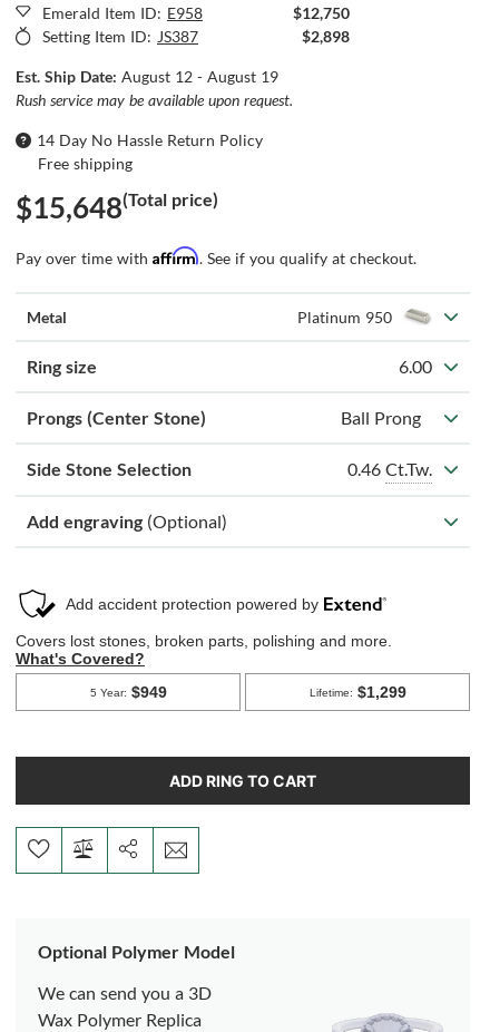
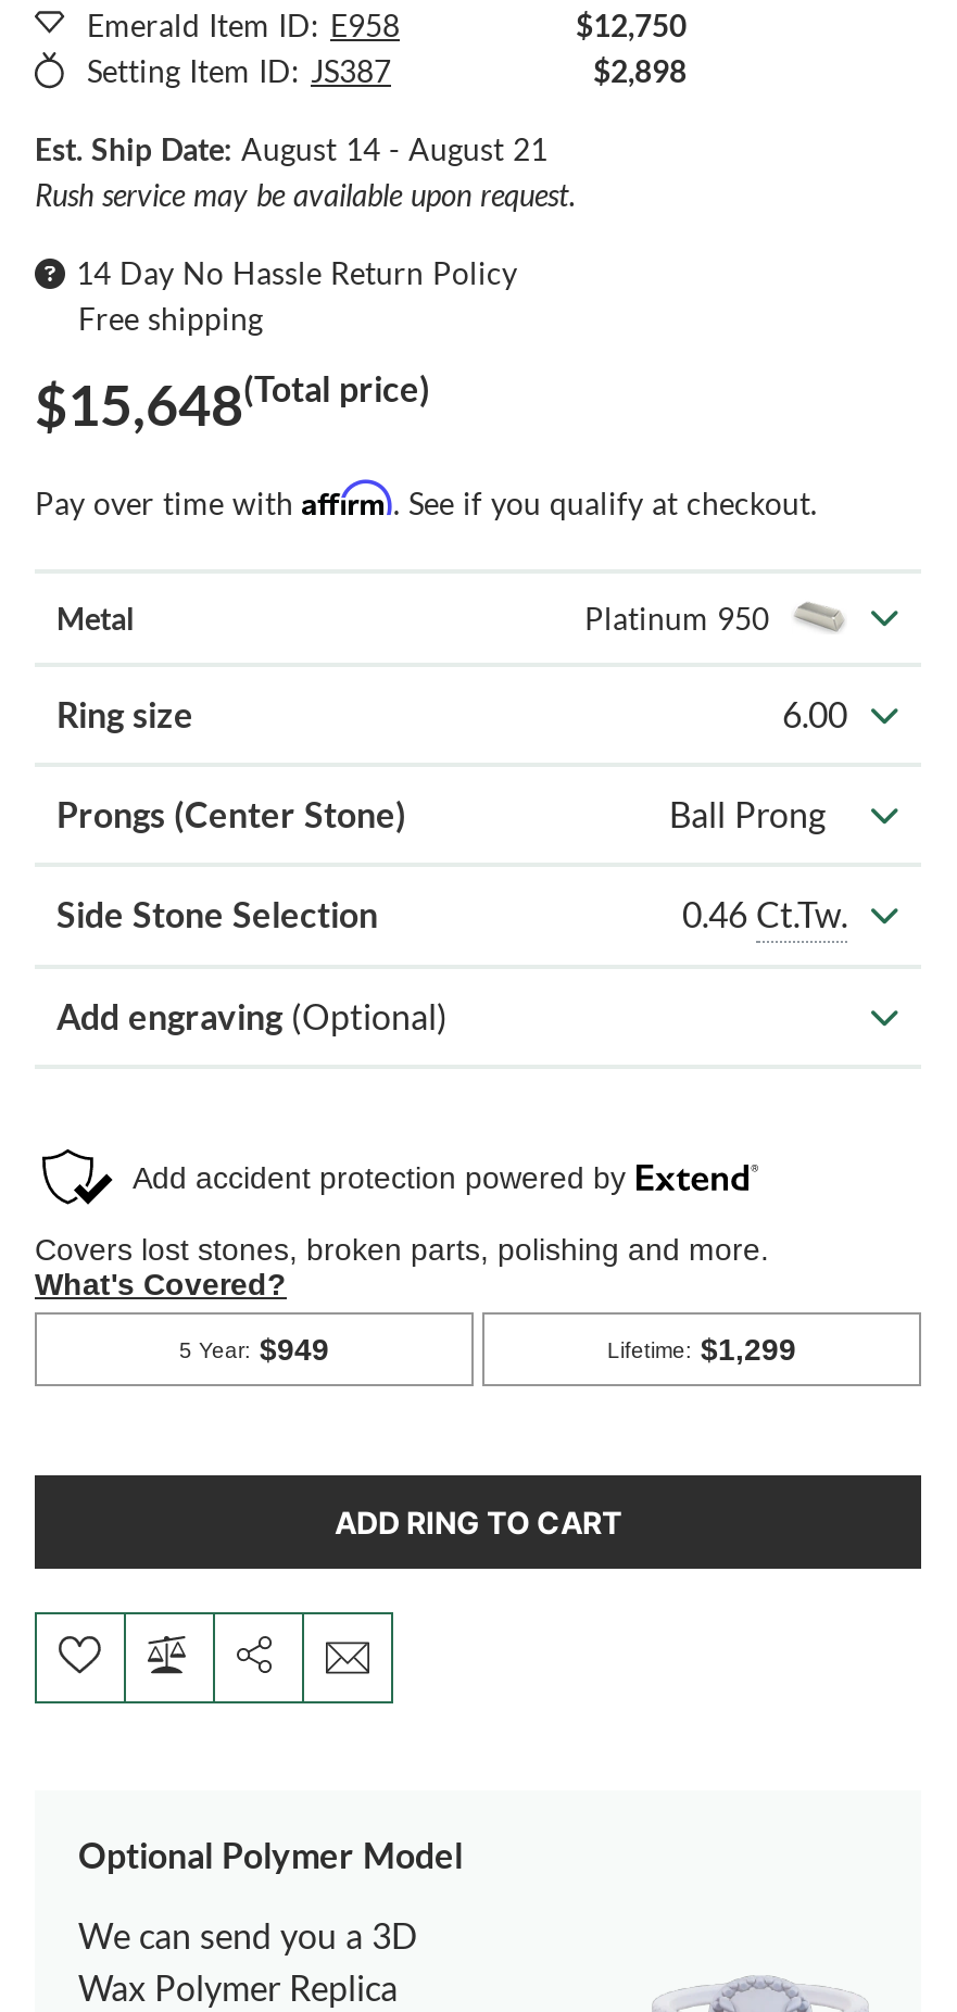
- Est. Ship Date: August 12 - August 19
+ Est. Ship Date: August 14 - August 21
